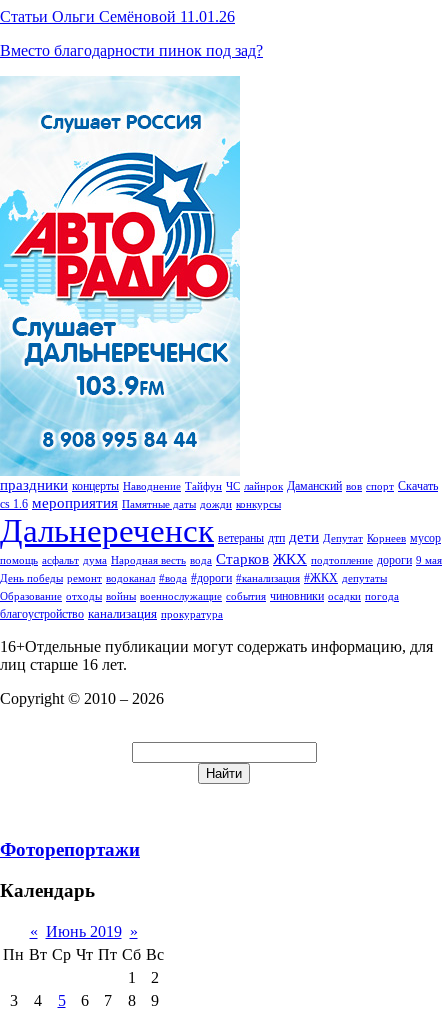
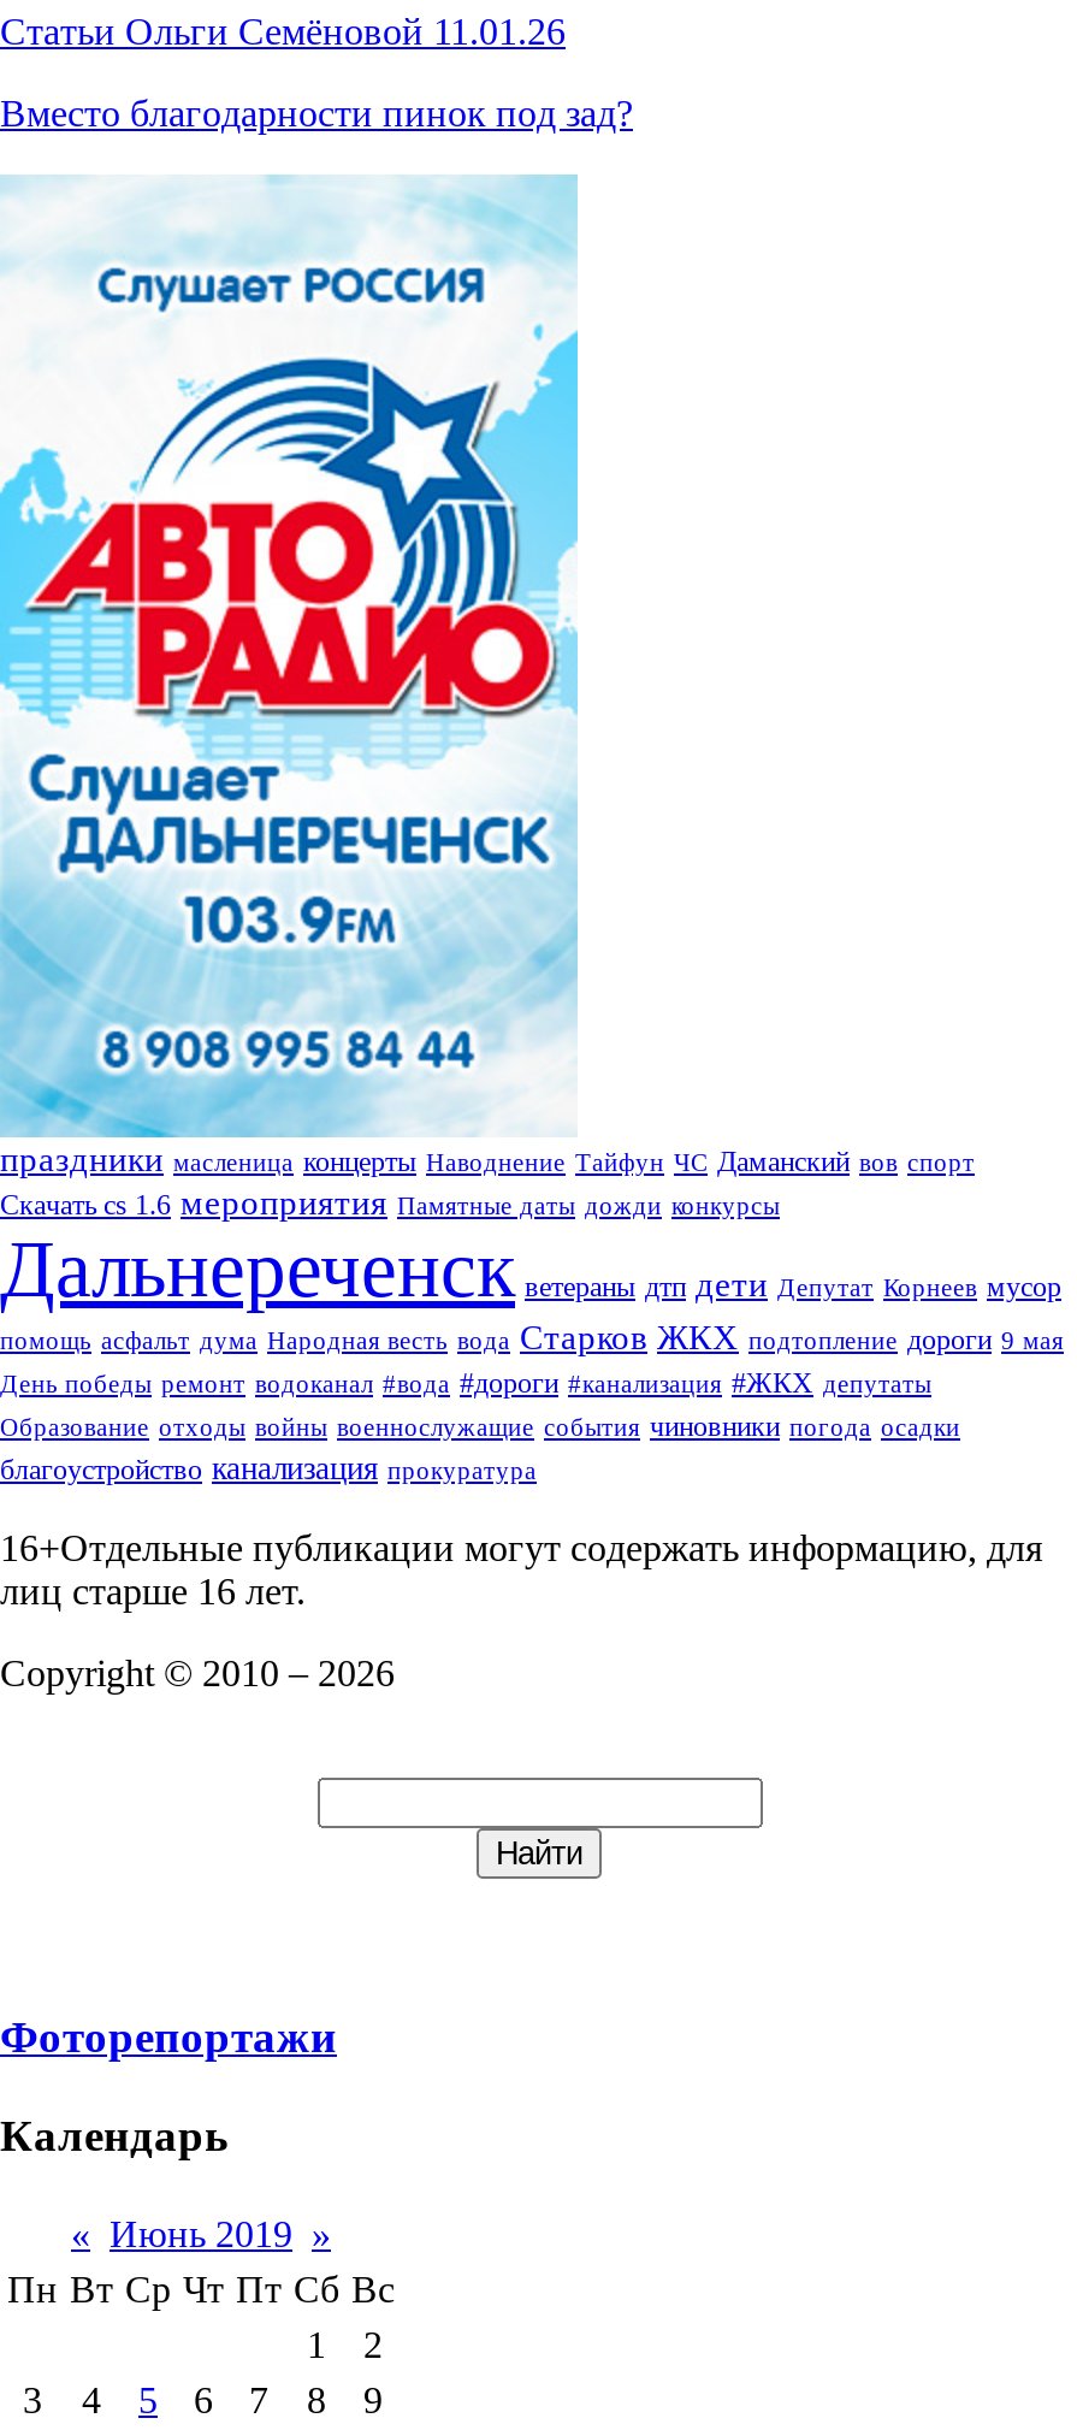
- праздники концерты Наводнение Тайфун ЧС лайнрок Даманский вов спорт Скачать
- cs 1.6 мероприятия Памятные даты дожди конкурсы
+ праздники масленица концерты Наводнение Тайфун ЧС Даманский вов спорт
+ Скачать cs 1.6 мероприятия Памятные даты дожди конкурсы

- Образование отходы войны военнослужащие события чиновники осадки погода
+ Образование отходы войны военнослужащие события чиновники погода осадки
